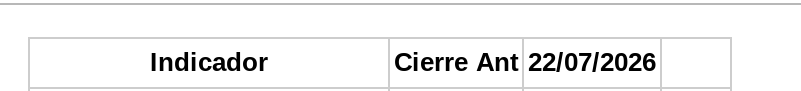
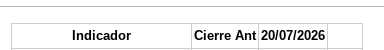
- Cierre Ant 22/07/2026
+ Cierre Ant 20/07/2026
